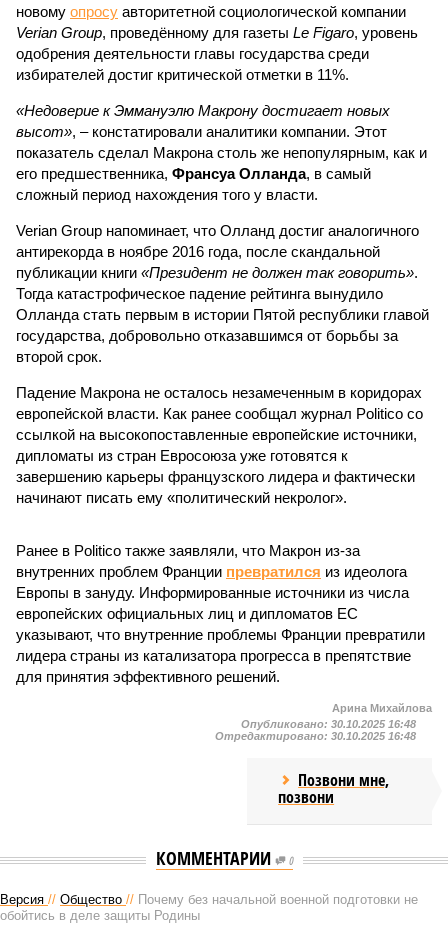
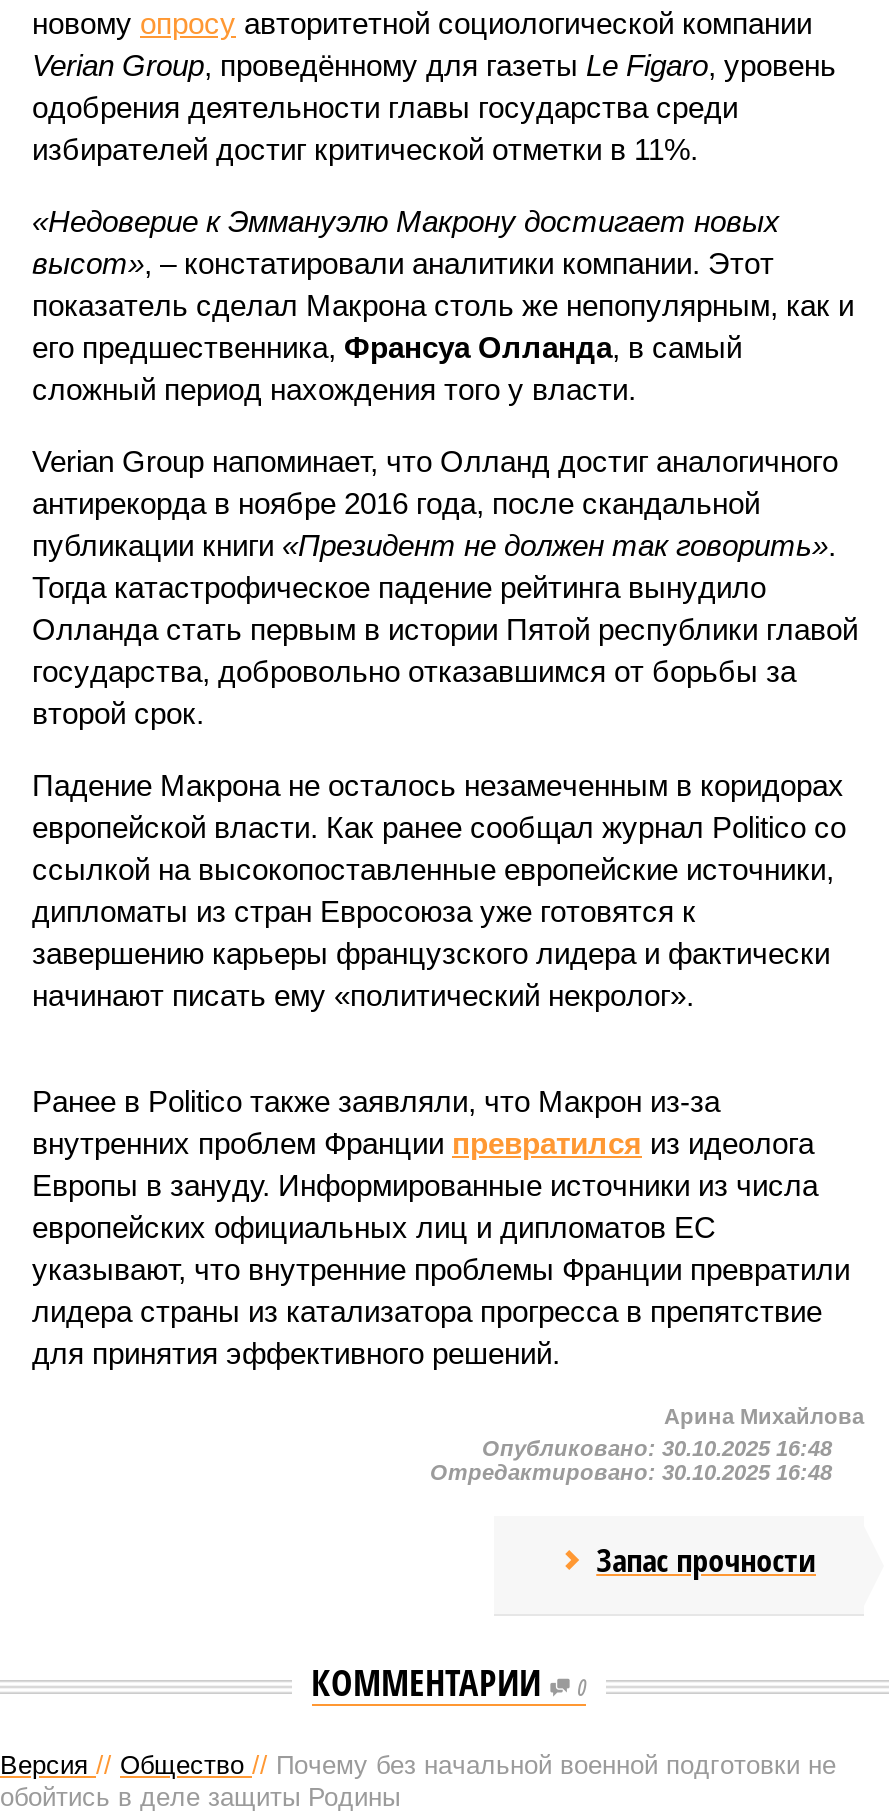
- Позвони мне,
- позвони
+ Запас прочности
